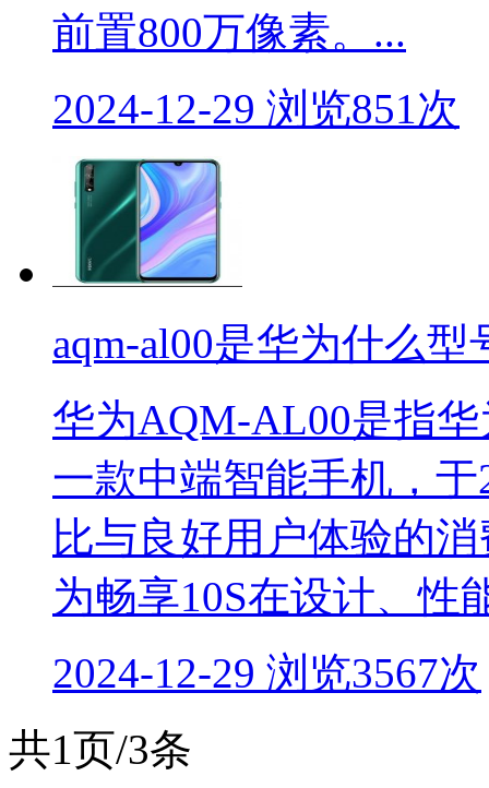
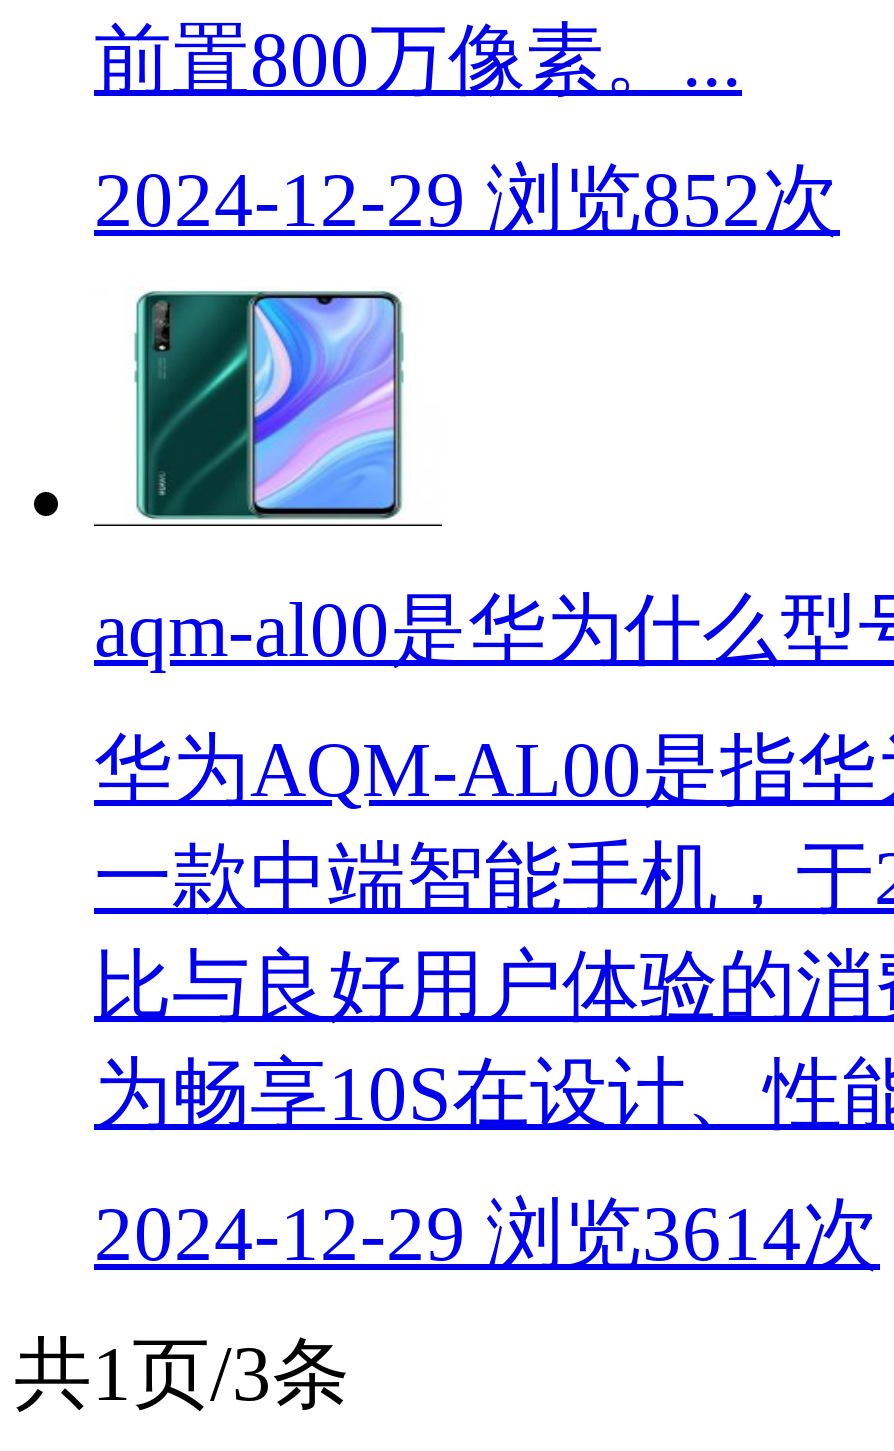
- 2024-12-29 浏览851次
+ 2024-12-29 浏览852次

- 2024-12-29 浏览3567次
+ 2024-12-29 浏览3614次
